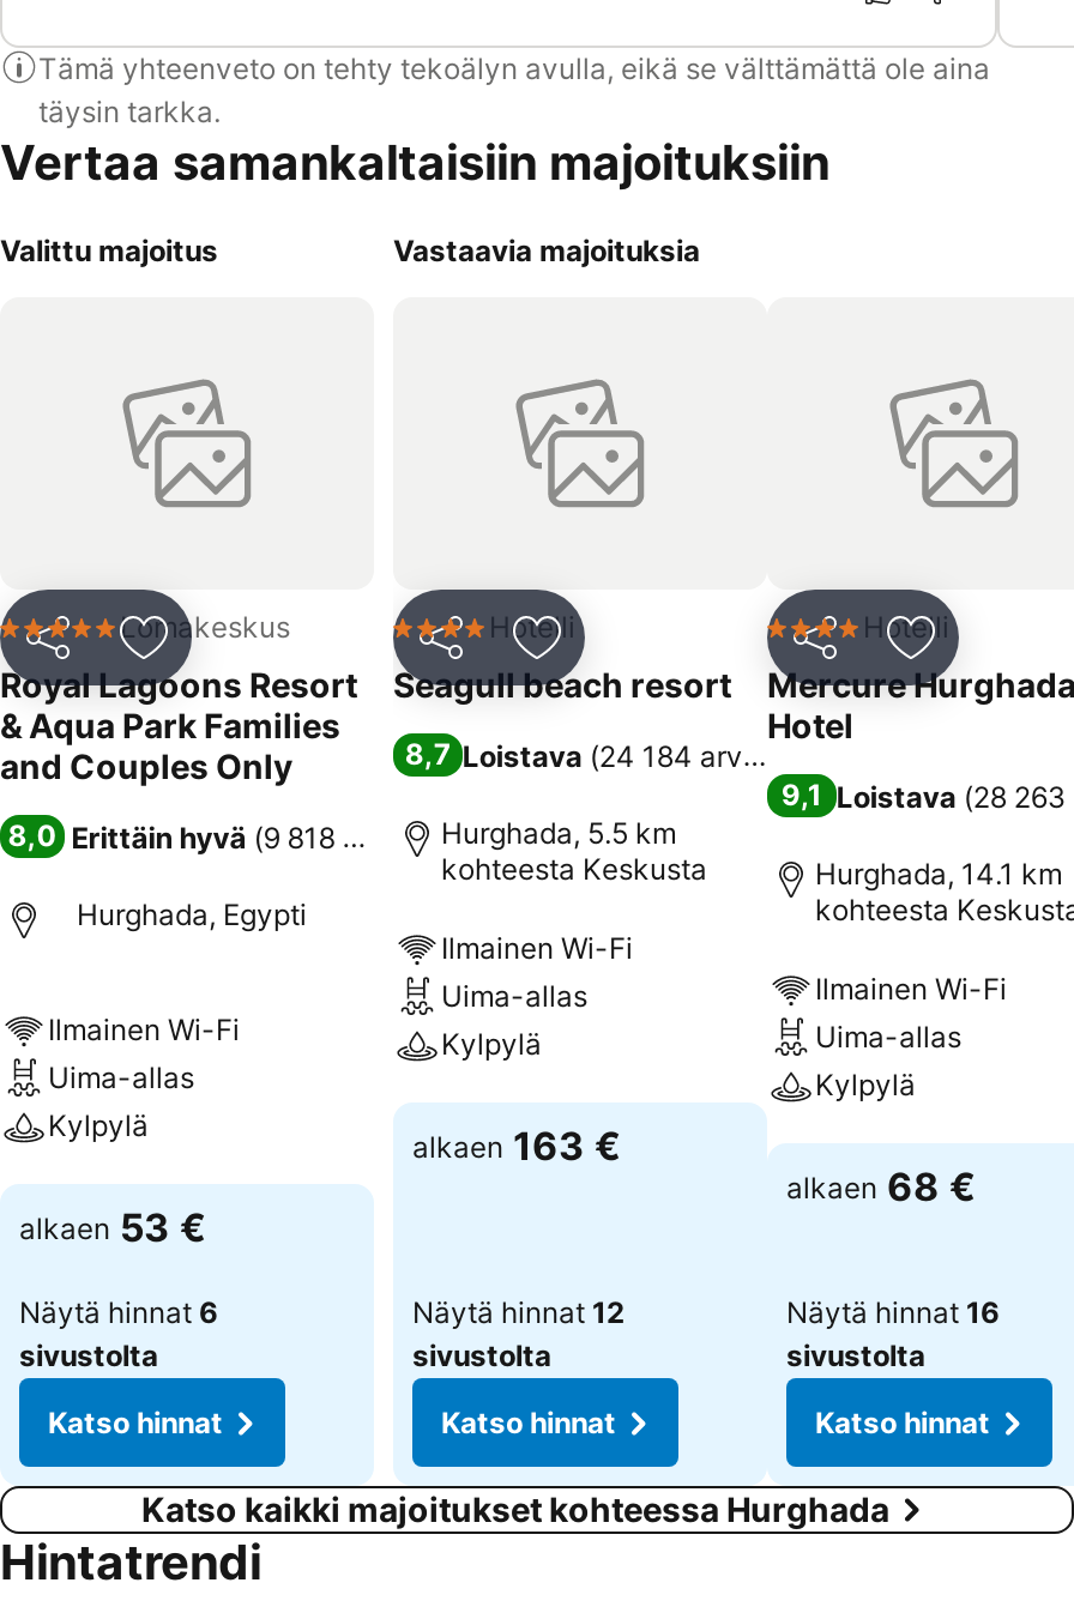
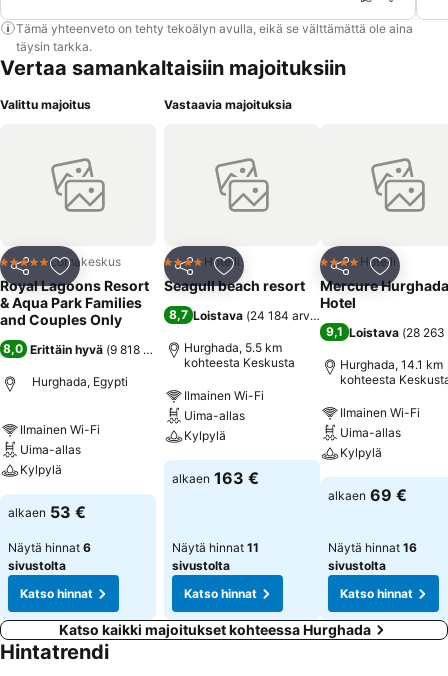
- alkaen 68 €
+ alkaen 69 €

- Näytä hinnat 12
+ Näytä hinnat 11
